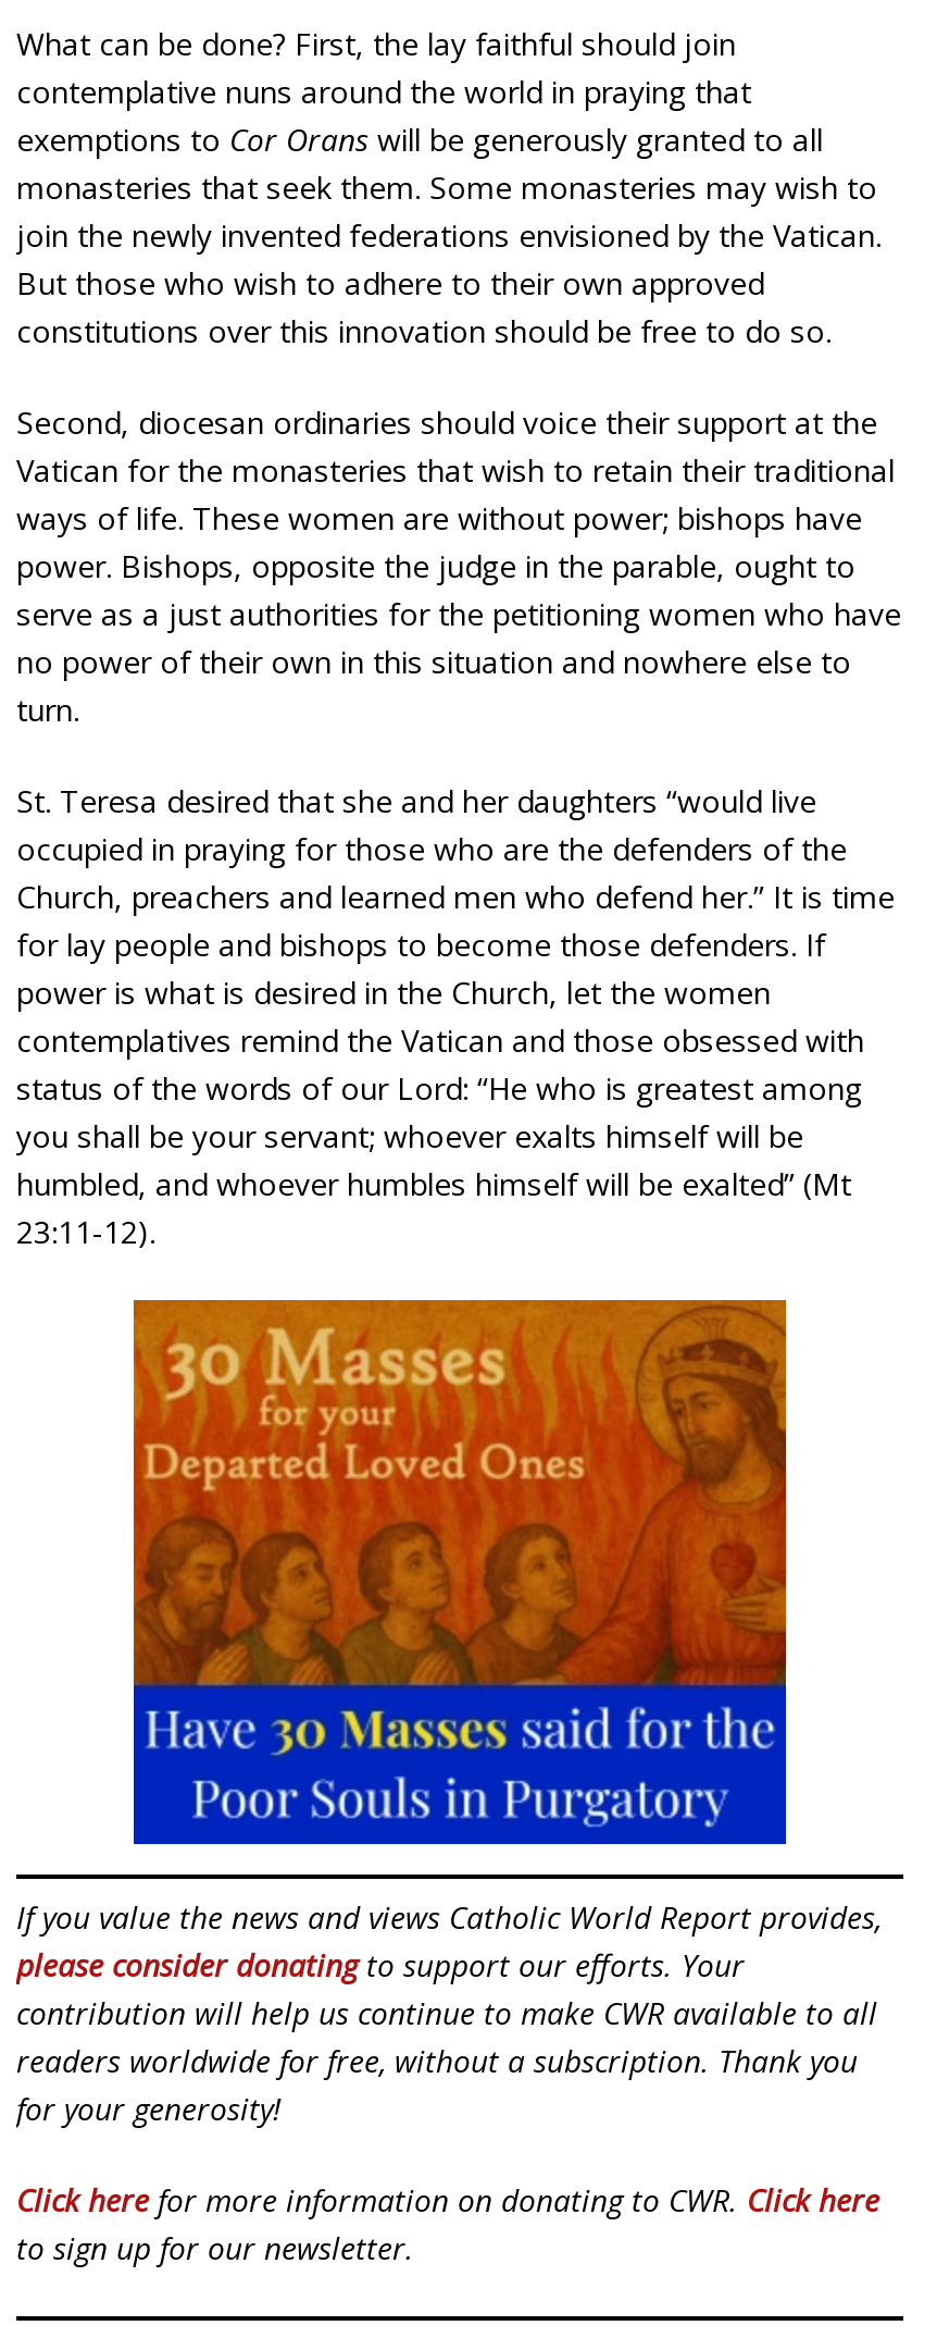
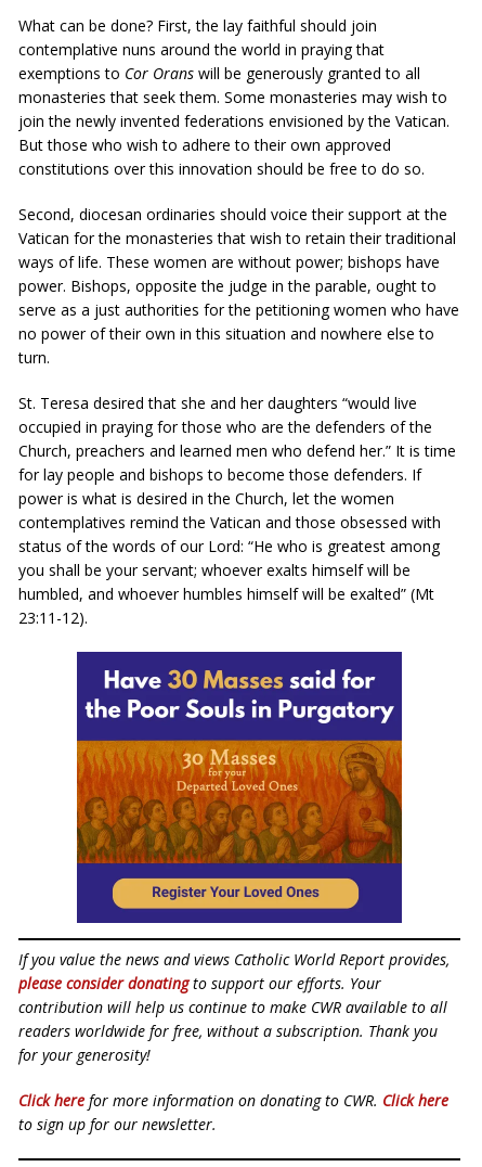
- [image]
+ [image]
